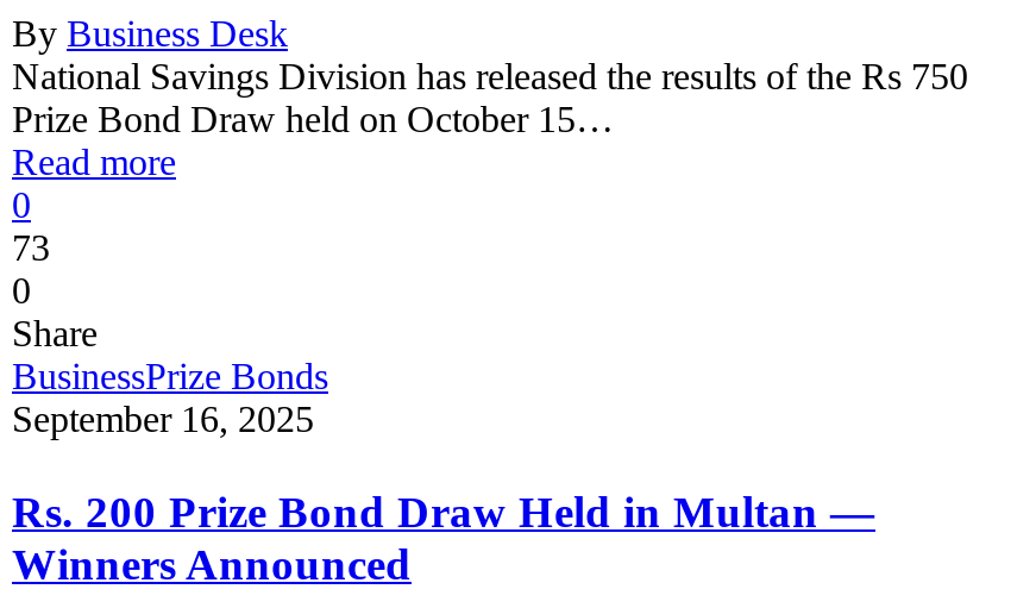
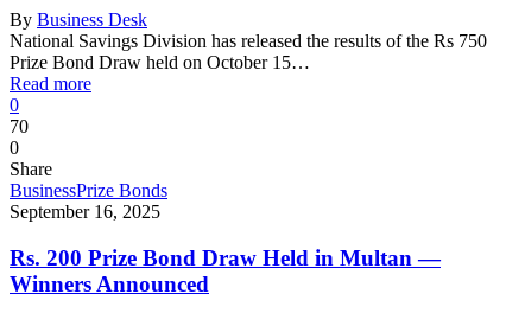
- 73
+ 70
